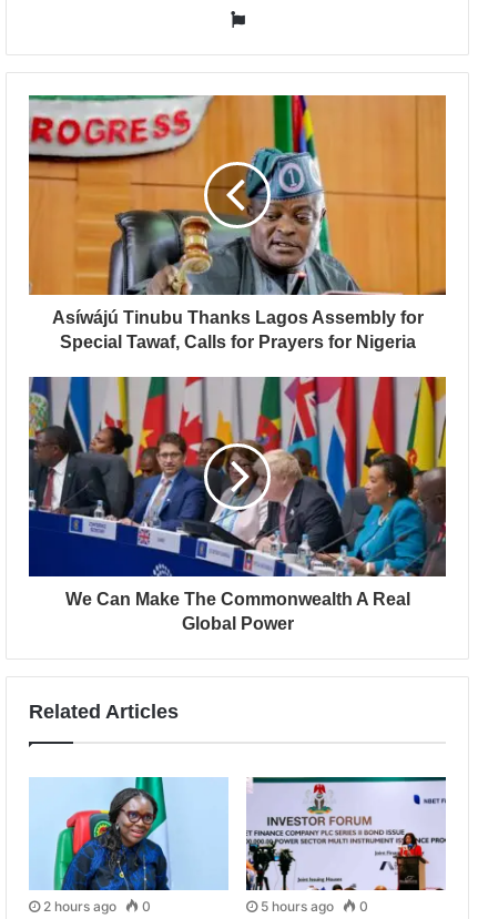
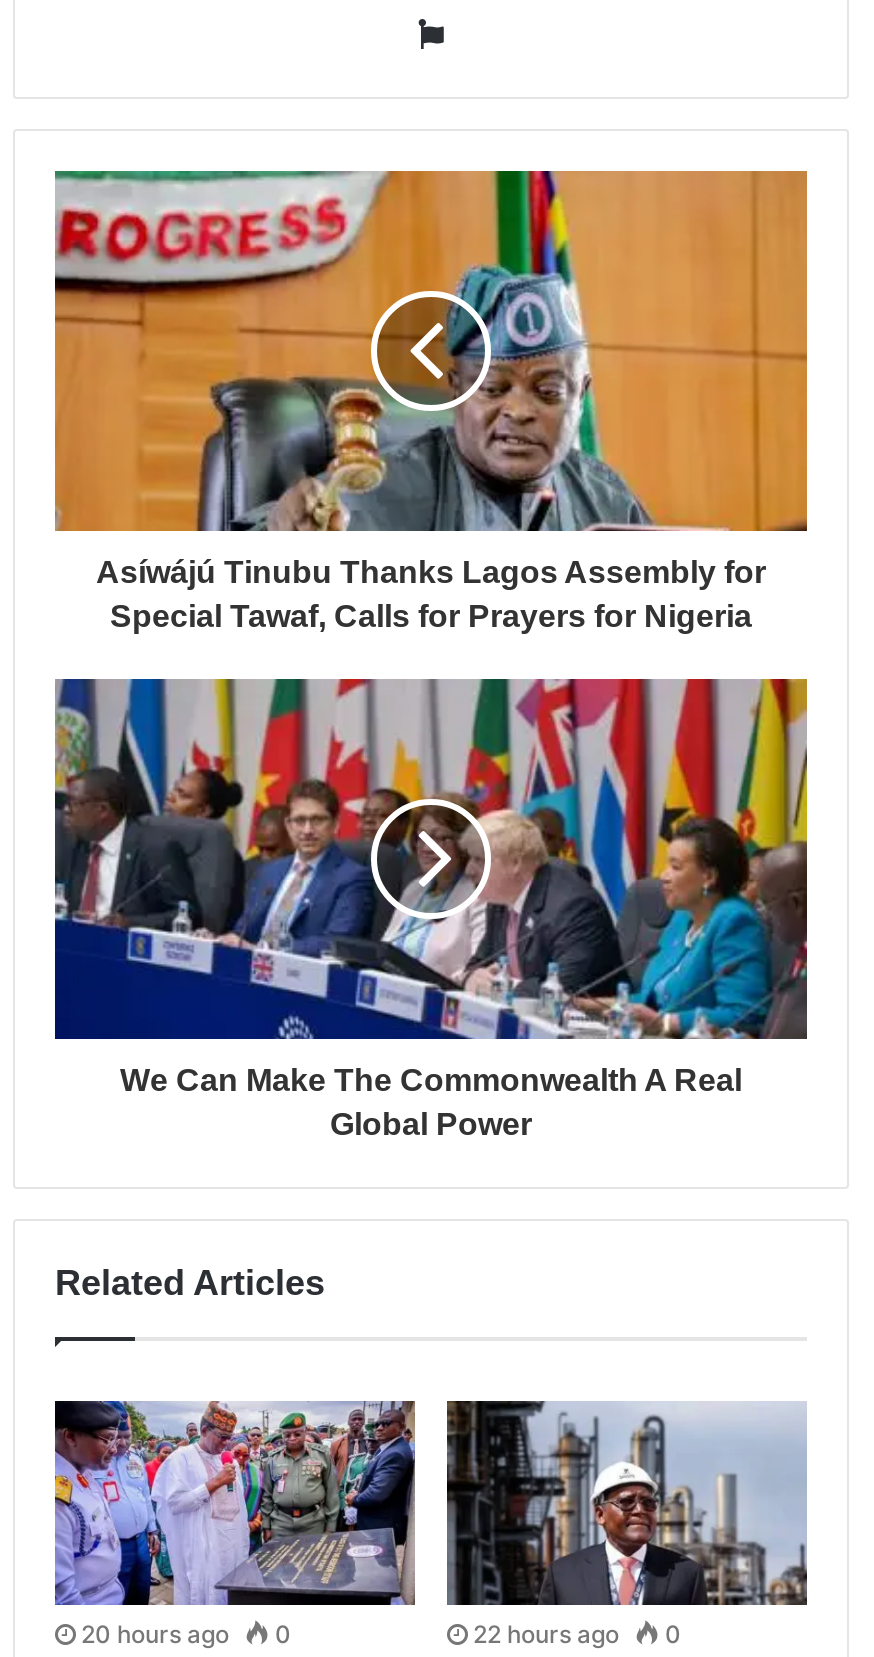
- [image]
- 2 hours ago 0
+ [image]
+ 20 hours ago 0

- [image]
- 5 hours ago 0
+ [image]
+ 22 hours ago 0
